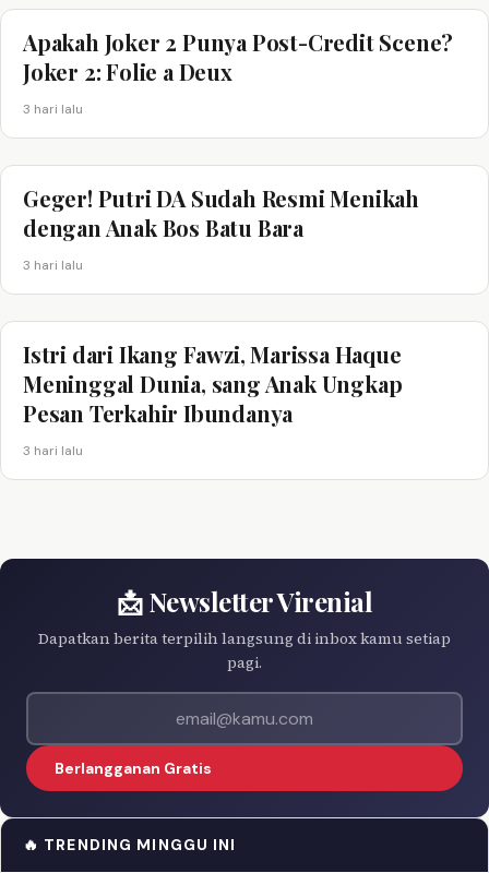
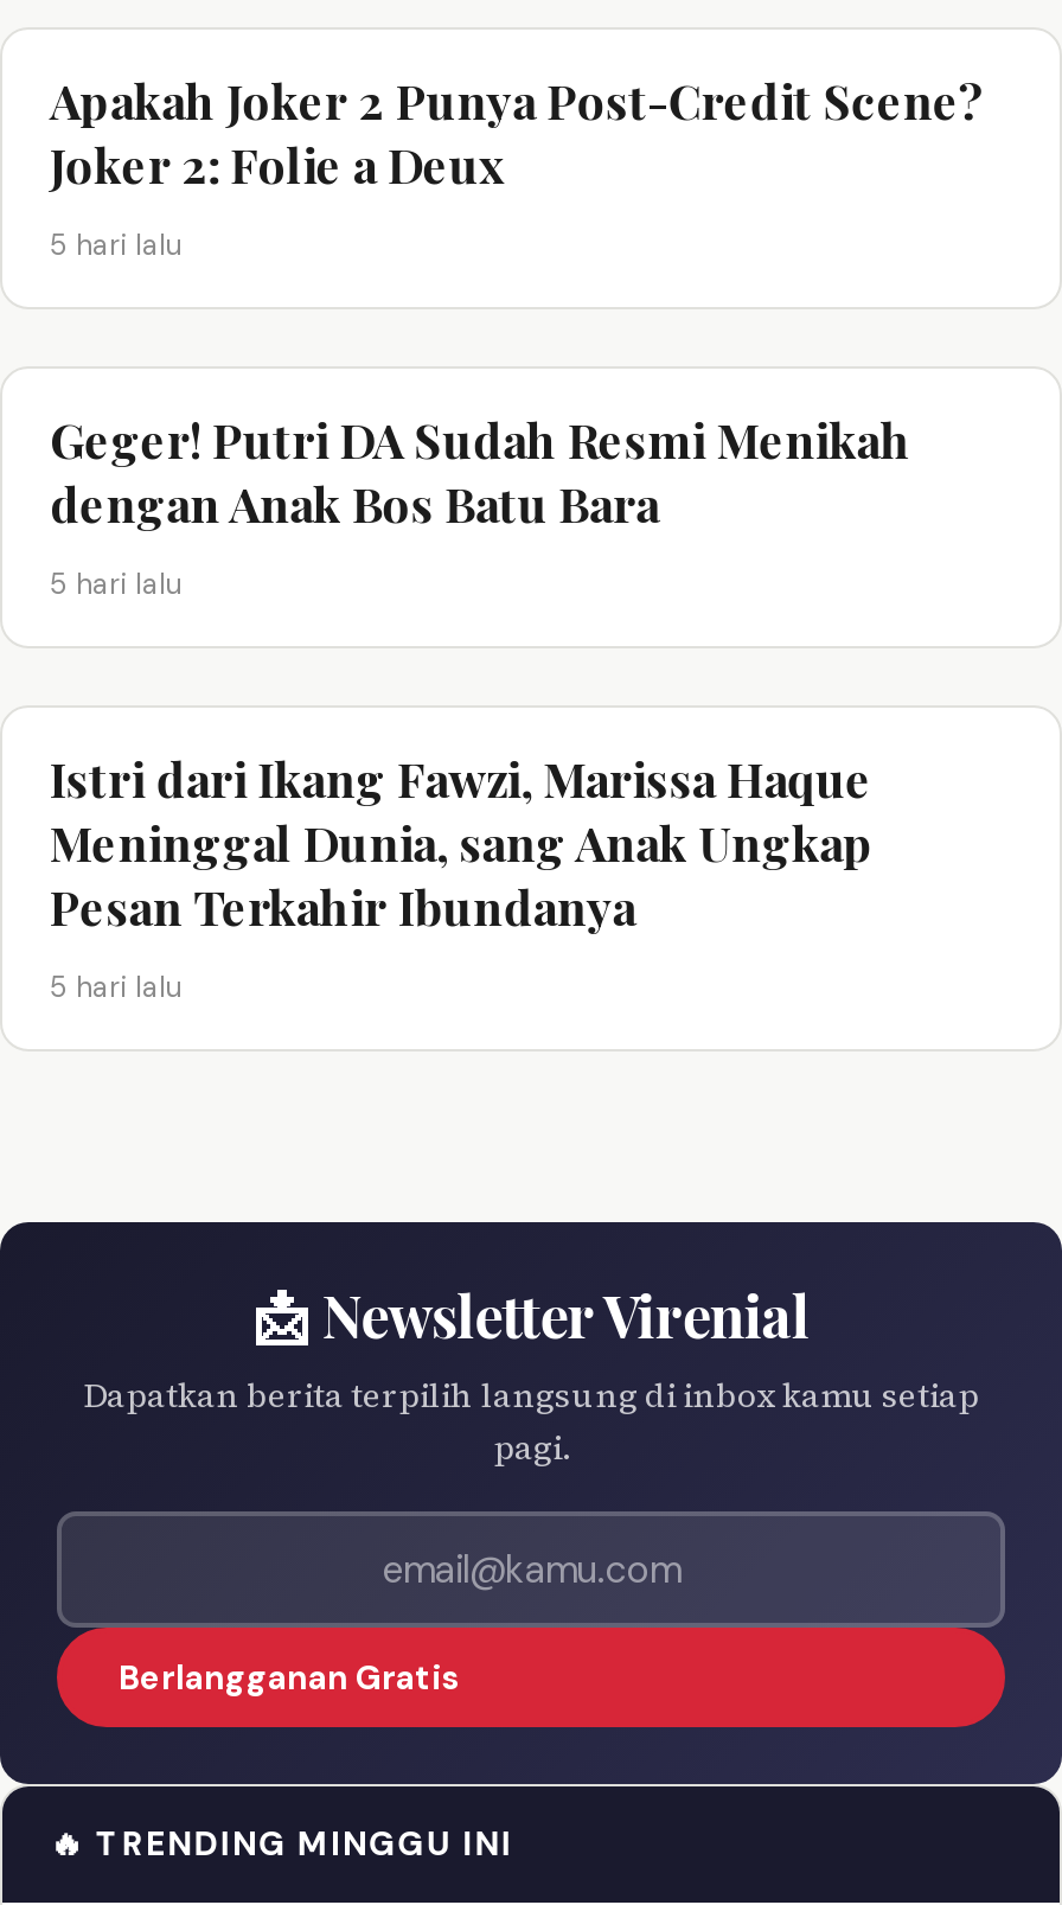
- 3 hari lalu
+ 5 hari lalu

- 3 hari lalu
+ 5 hari lalu

- 3 hari lalu
+ 5 hari lalu
